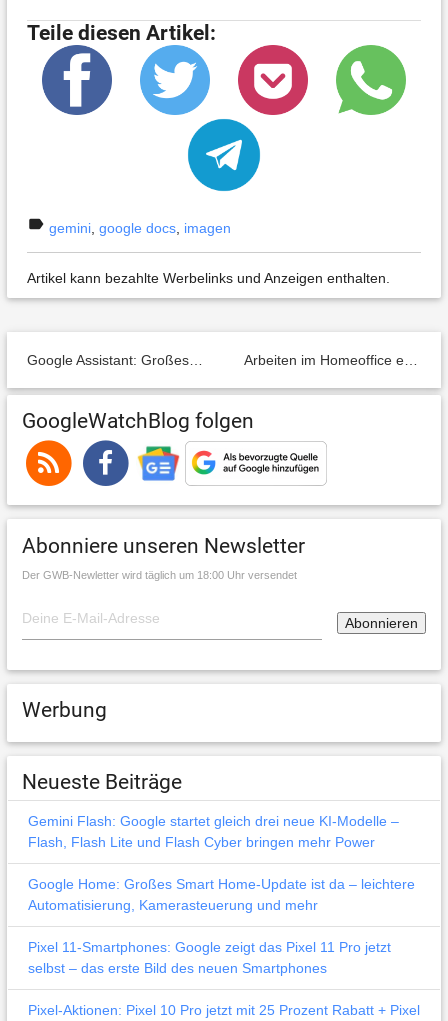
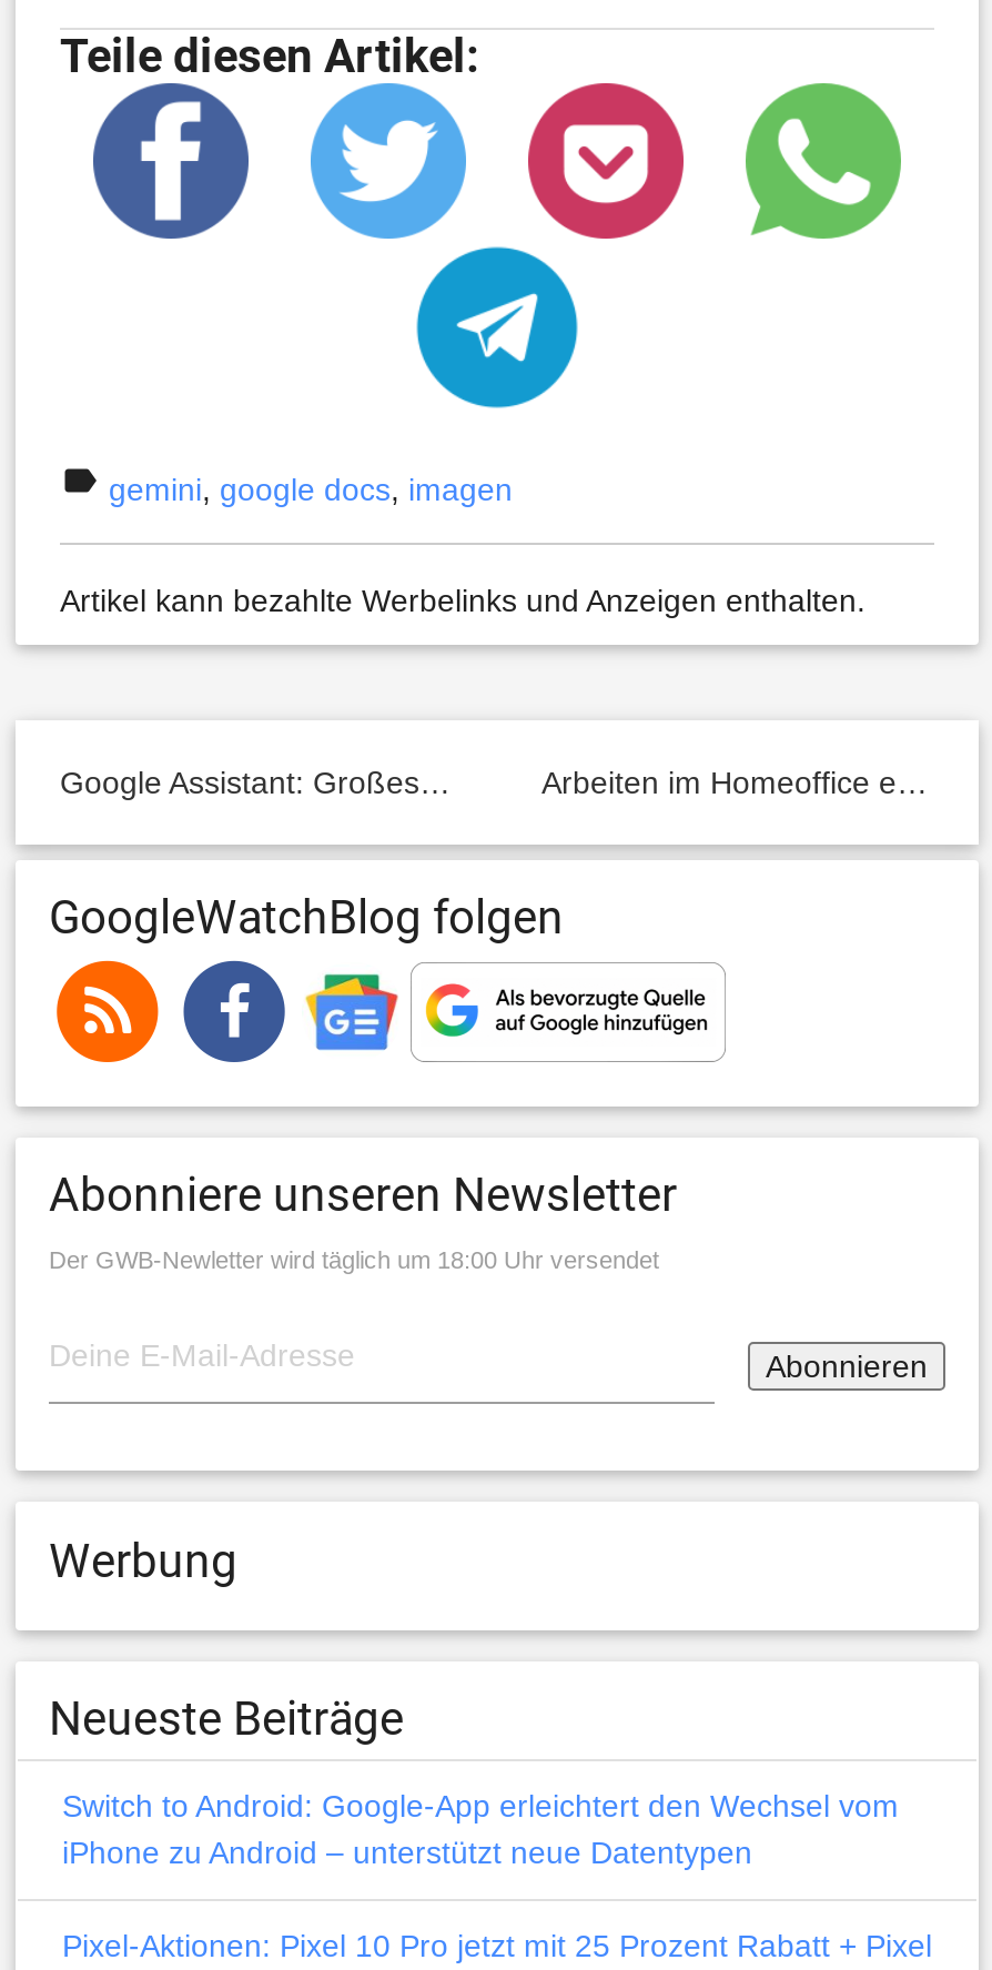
- Gemini Flash: Google startet gleich drei neue KI-Modelle –
- Flash, Flash Lite und Flash Cyber bringen mehr Power
- Google Home: Großes Smart Home-Update ist da – leichtere
- Automatisierung, Kamerasteuerung und mehr
- Pixel 11-Smartphones: Google zeigt das Pixel 11 Pro jetzt
- selbst – das erste Bild des neuen Smartphones
+ Switch to Android: Google-App erleichtert den Wechsel vom
+ iPhone zu Android – unterstützt neue Datentypen
